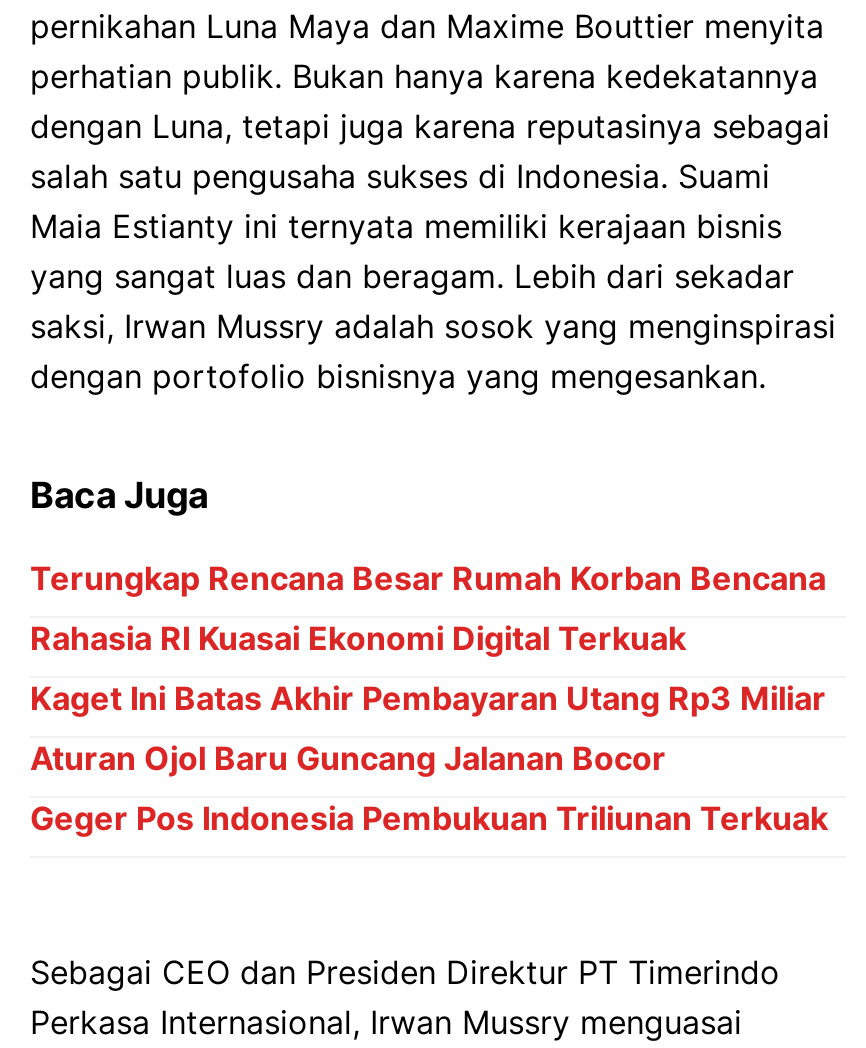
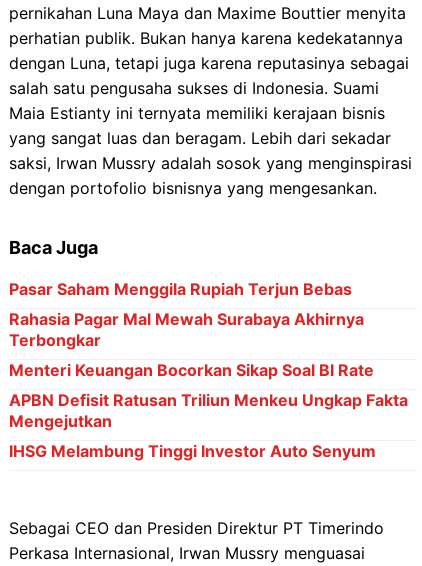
- Terungkap Rencana Besar Rumah Korban Bencana
+ Pasar Saham Menggila Rupiah Terjun Bebas

- Rahasia RI Kuasai Ekonomi Digital Terkuak
+ Rahasia Pagar Mal Mewah Surabaya Akhirnya
+ Terbongkar

- Kaget Ini Batas Akhir Pembayaran Utang Rp3 Miliar
+ Menteri Keuangan Bocorkan Sikap Soal BI Rate

- Aturan Ojol Baru Guncang Jalanan Bocor
+ APBN Defisit Ratusan Triliun Menkeu Ungkap Fakta
+ Mengejutkan

- Geger Pos Indonesia Pembukuan Triliunan Terkuak
+ IHSG Melambung Tinggi Investor Auto Senyum
